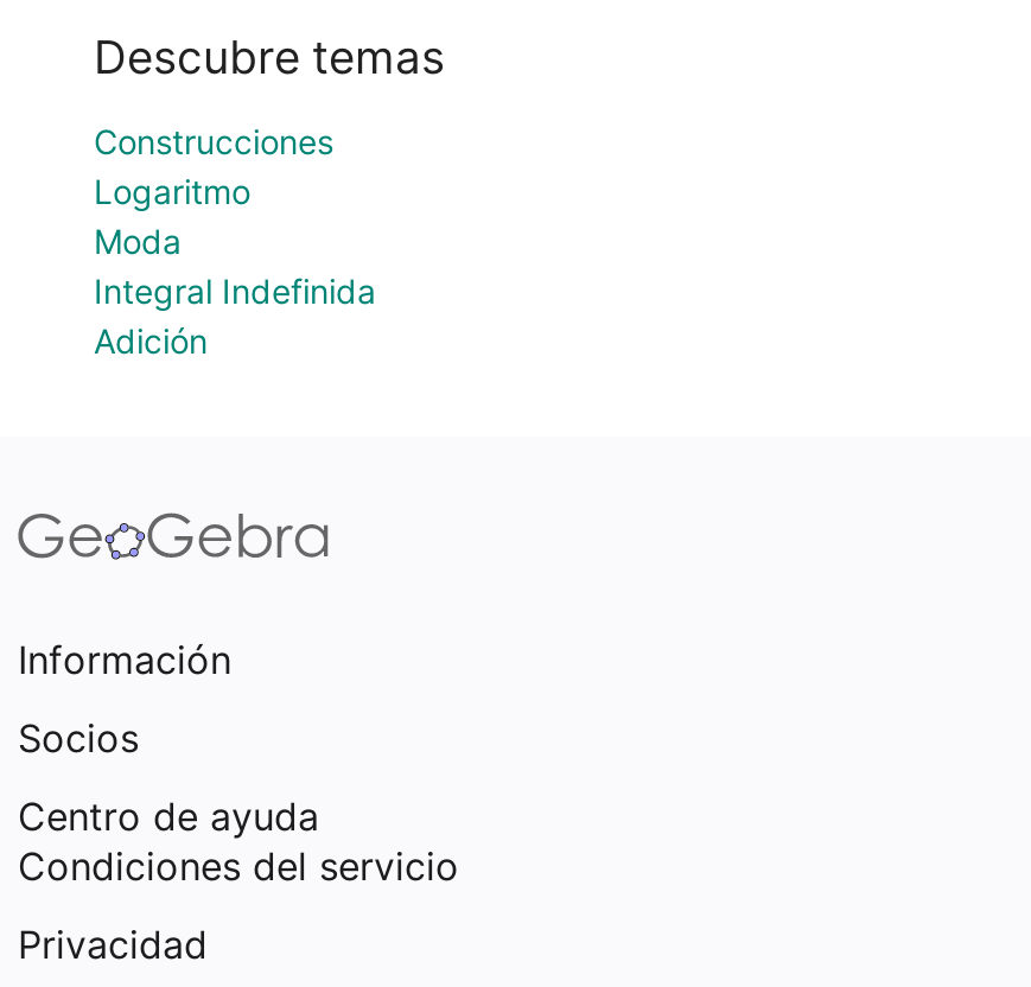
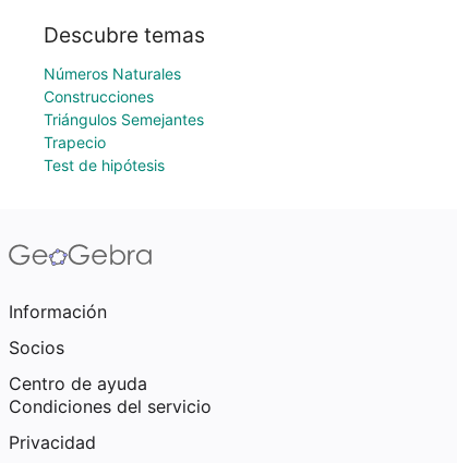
+ Números Naturales

moved down: Construcciones

- Logaritmo
- Moda
- Integral Indefinida
- Adición
+ Triángulos Semejantes
+ Trapecio
+ Test de hipótesis
